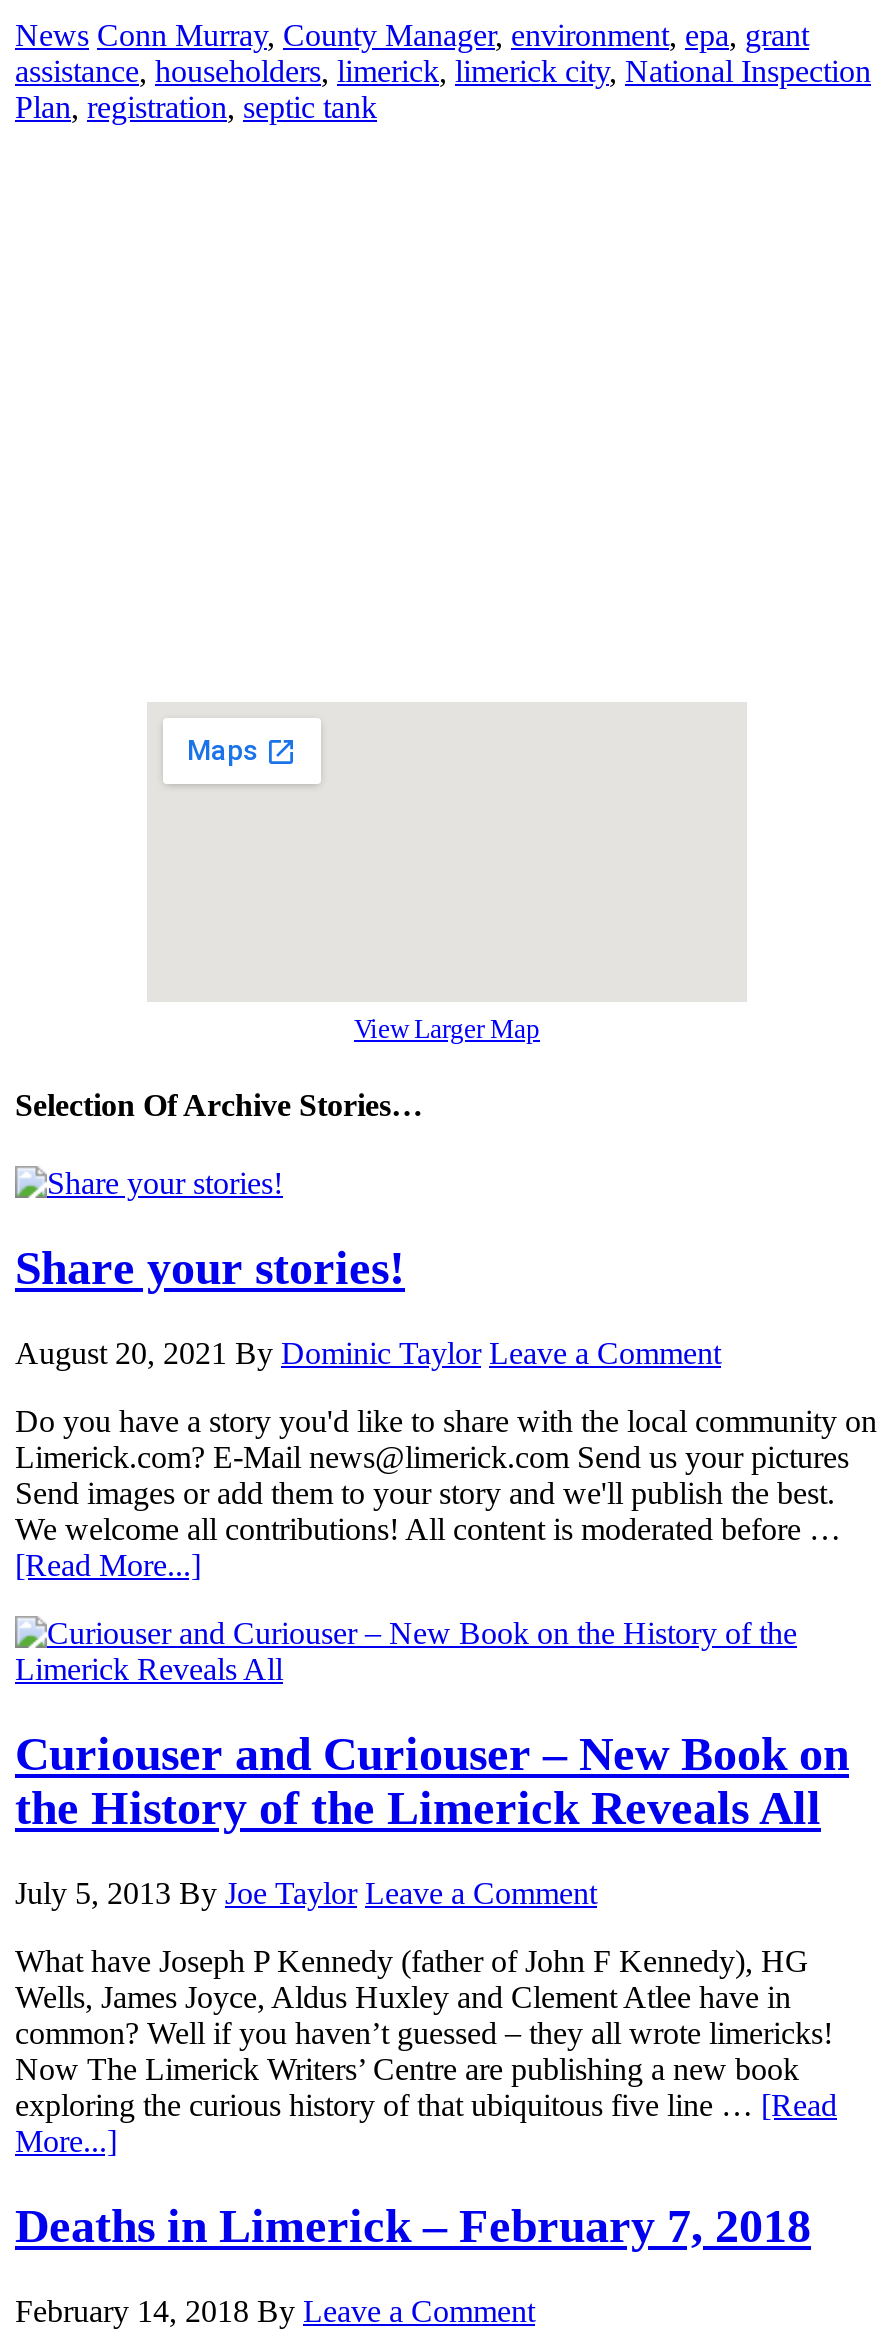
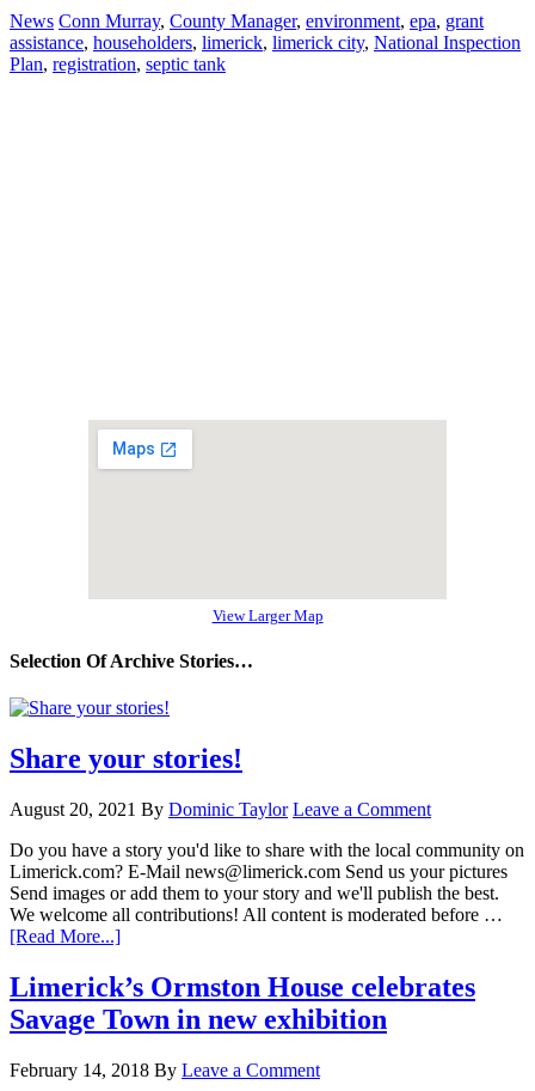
- Curiouser and Curiouser – New Book on
- the History of the Limerick Reveals All
- July 5, 2013 By Joe Taylor Leave a Comment
- What have Joseph P Kennedy (father of John F Kennedy), HG
- Wells, James Joyce, Aldus Huxley and Clement Atlee have in
- common? Well if you haven’t guessed – they all wrote limericks!
- Now The Limerick Writers’ Centre are publishing a new book
- exploring the curious history of that ubiquitous five line … [Read
- More...]
- Deaths in Limerick – February 7, 2018
+ Limerick’s Ormston House celebrates
+ Savage Town in new exhibition
